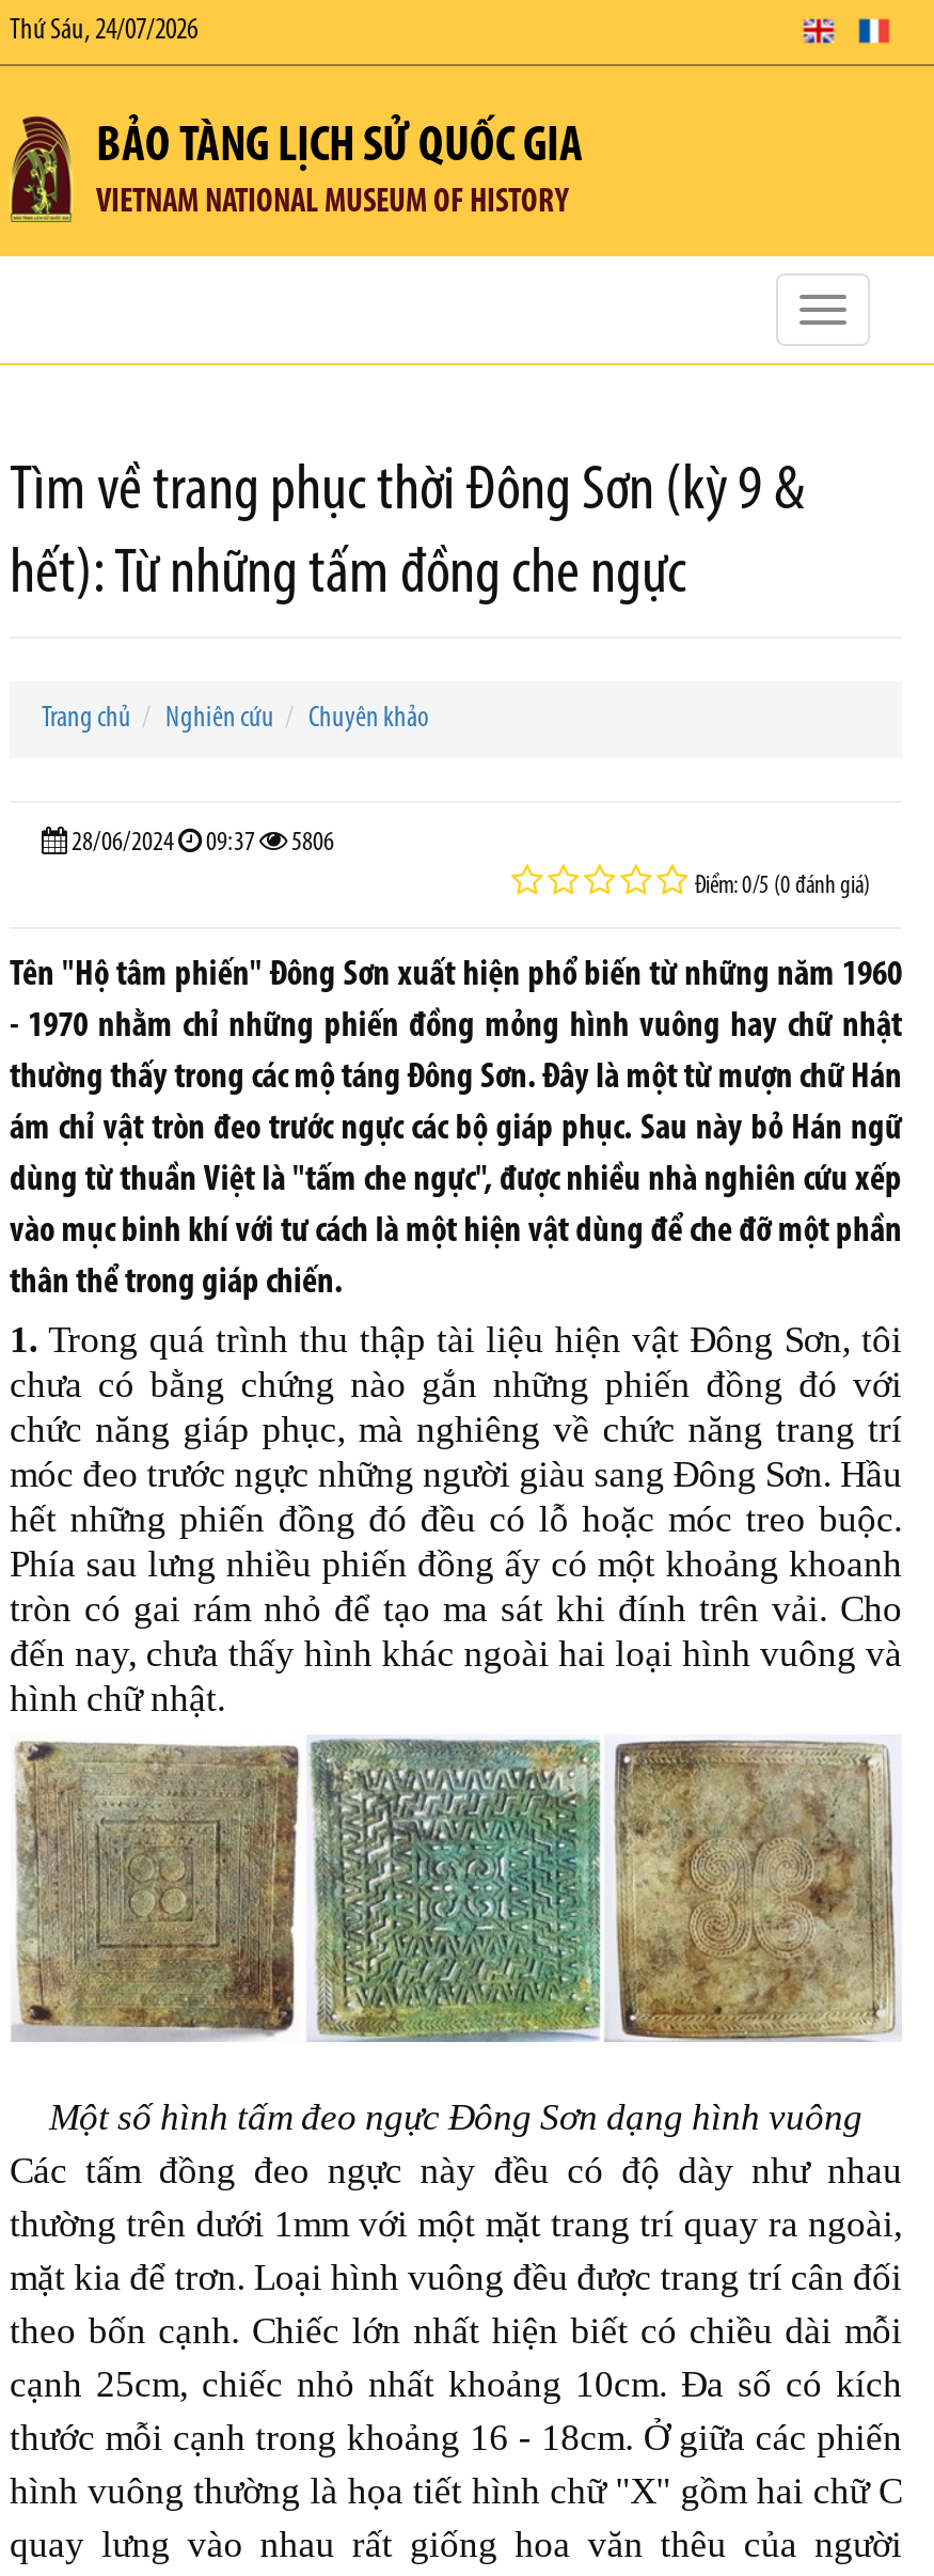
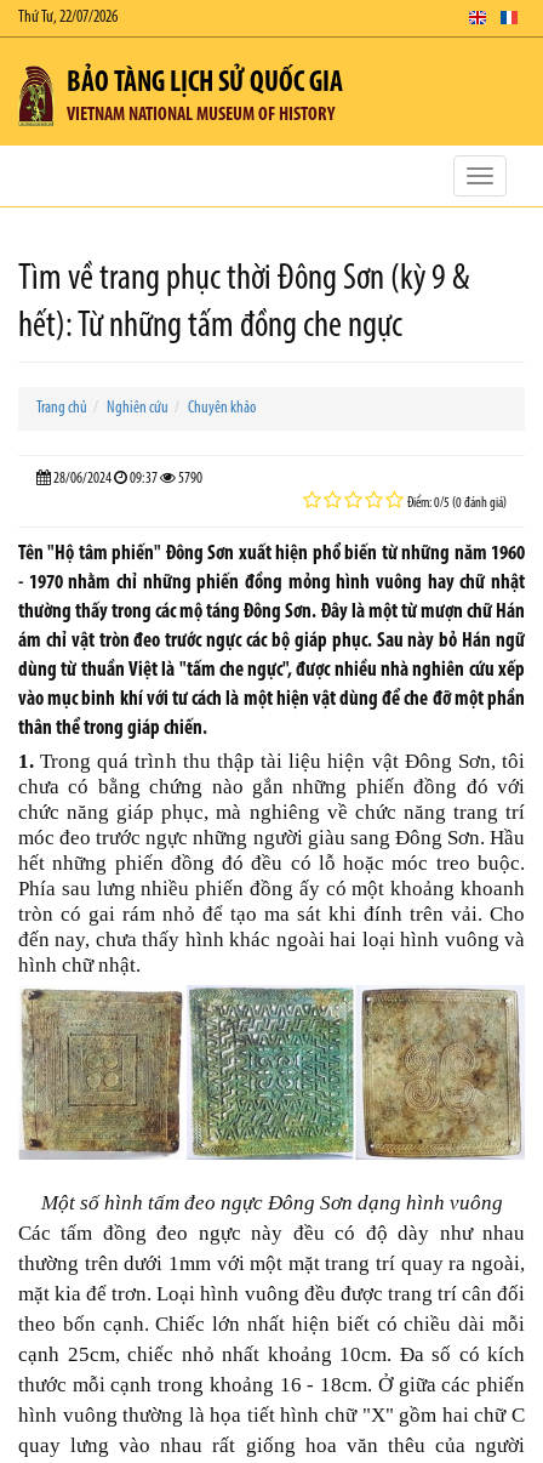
- Thứ Sáu, 24/07/2026
+ Thứ Tư, 22/07/2026

- 28/06/2024 09:37 5806
+ 28/06/2024 09:37 5790
